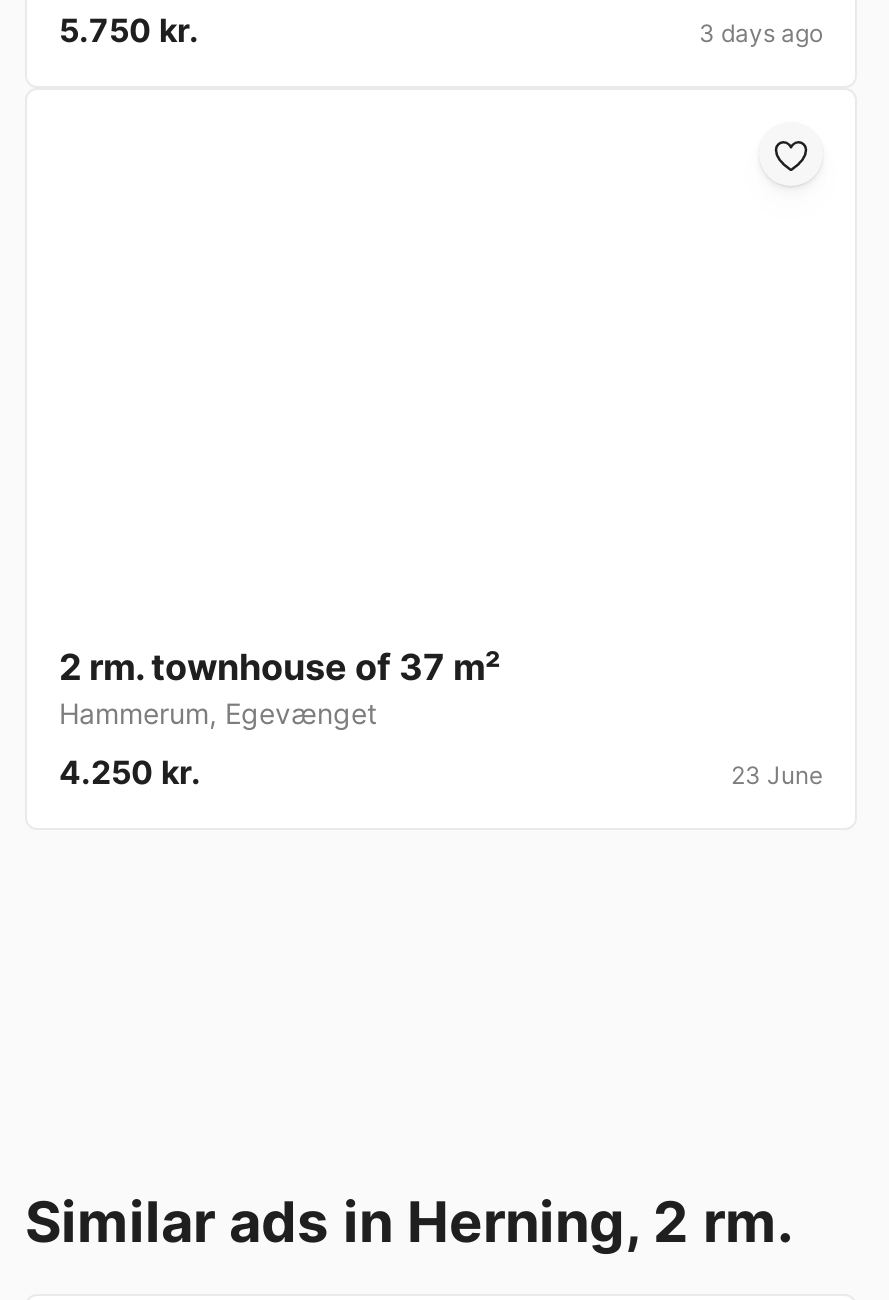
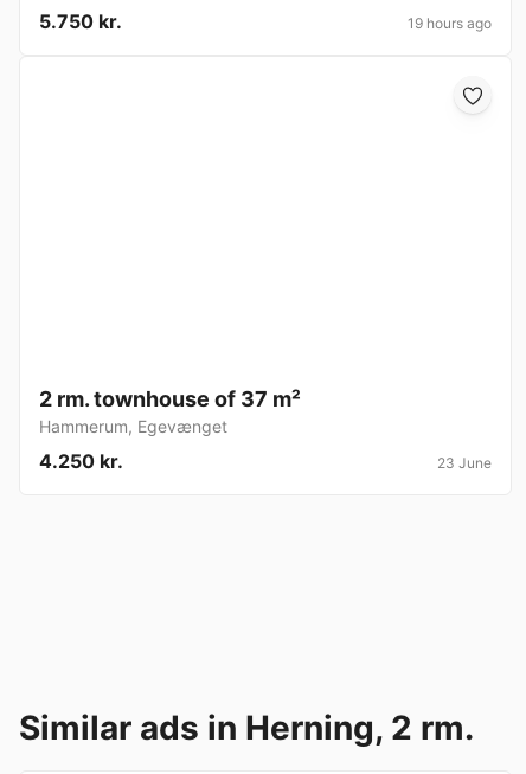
- 3 days ago
+ 19 hours ago
